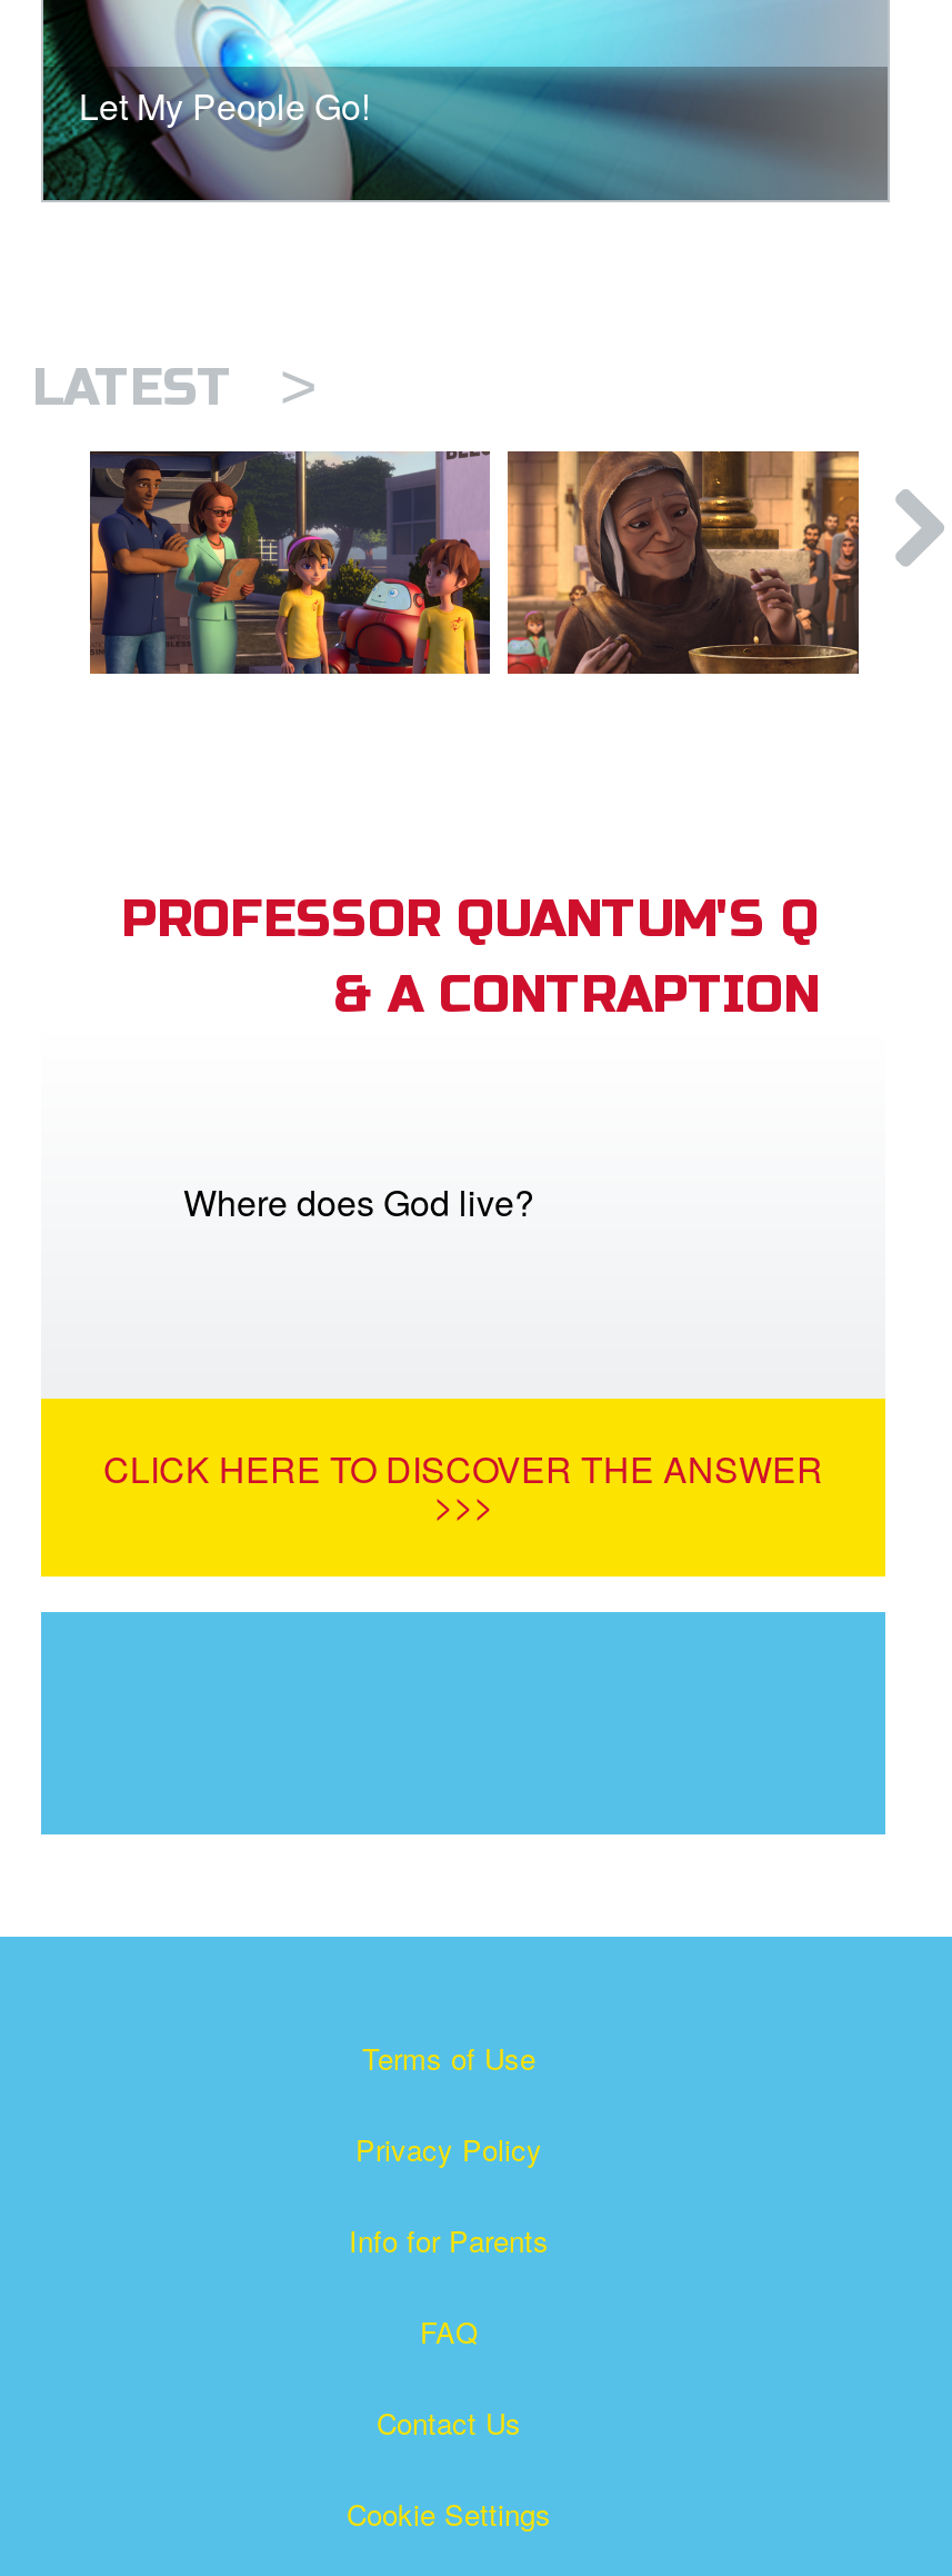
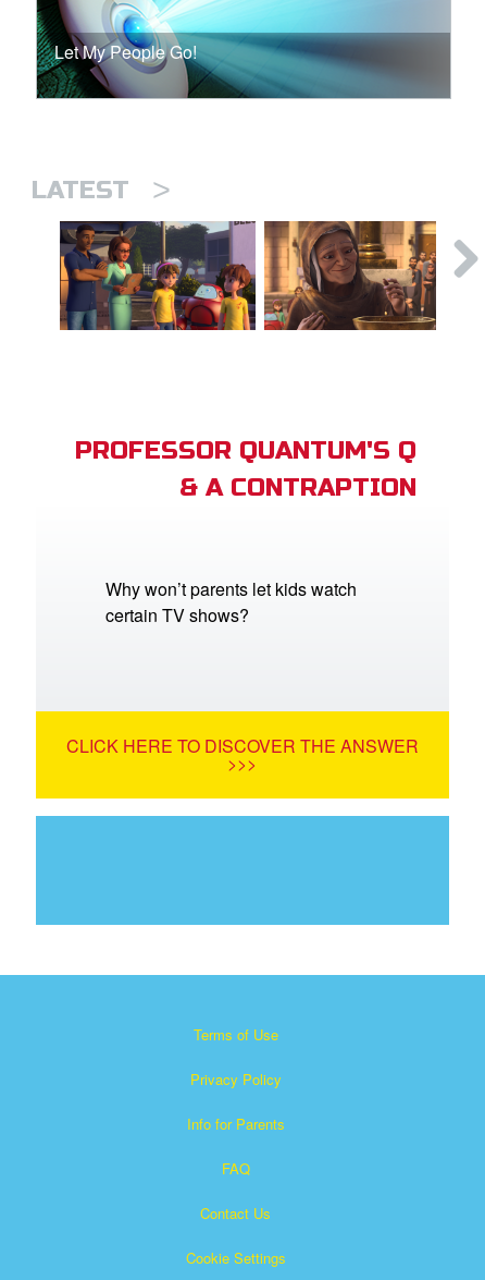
- Where does God live?
+ Why won’t parents let kids watch
+ certain TV shows?
